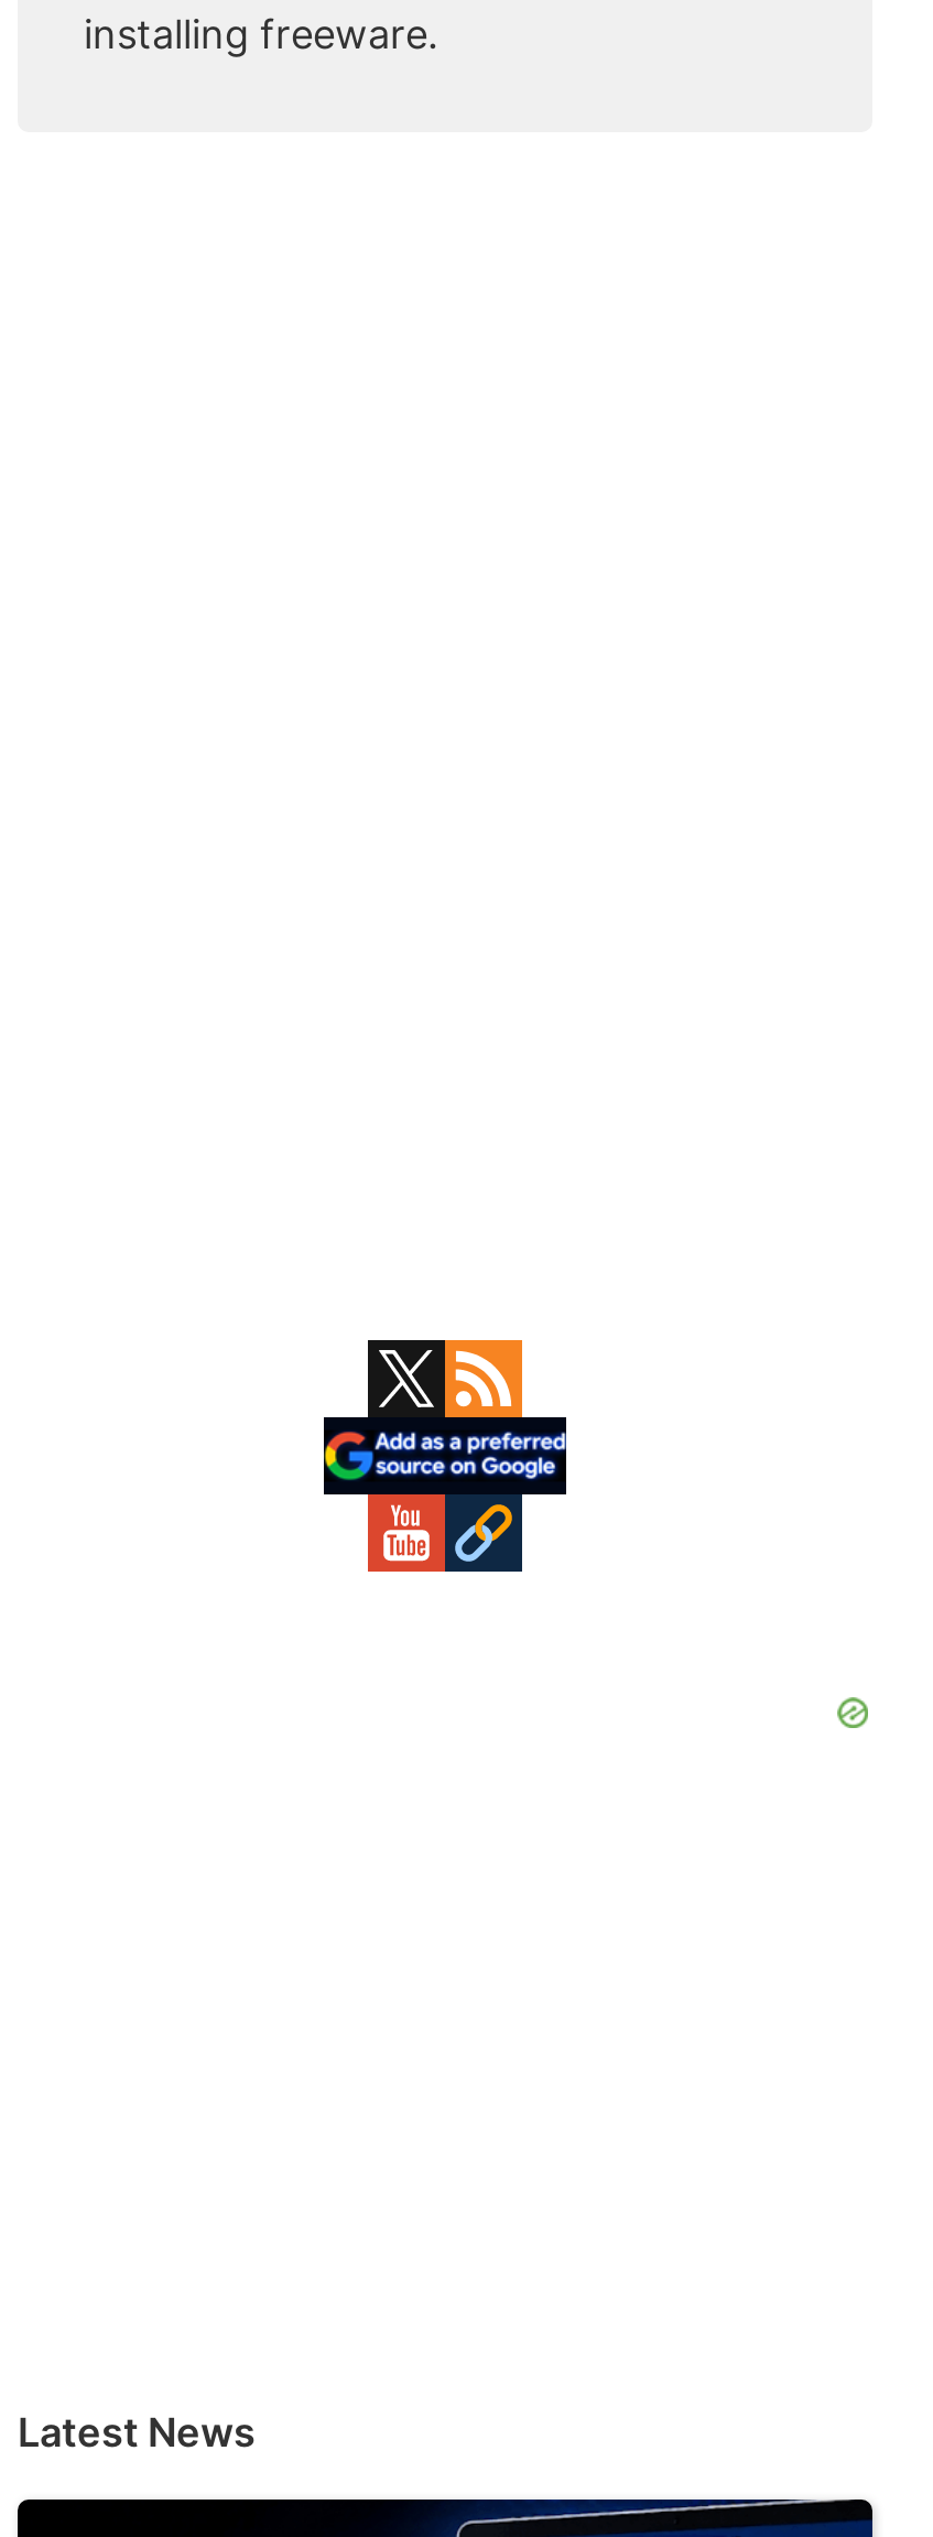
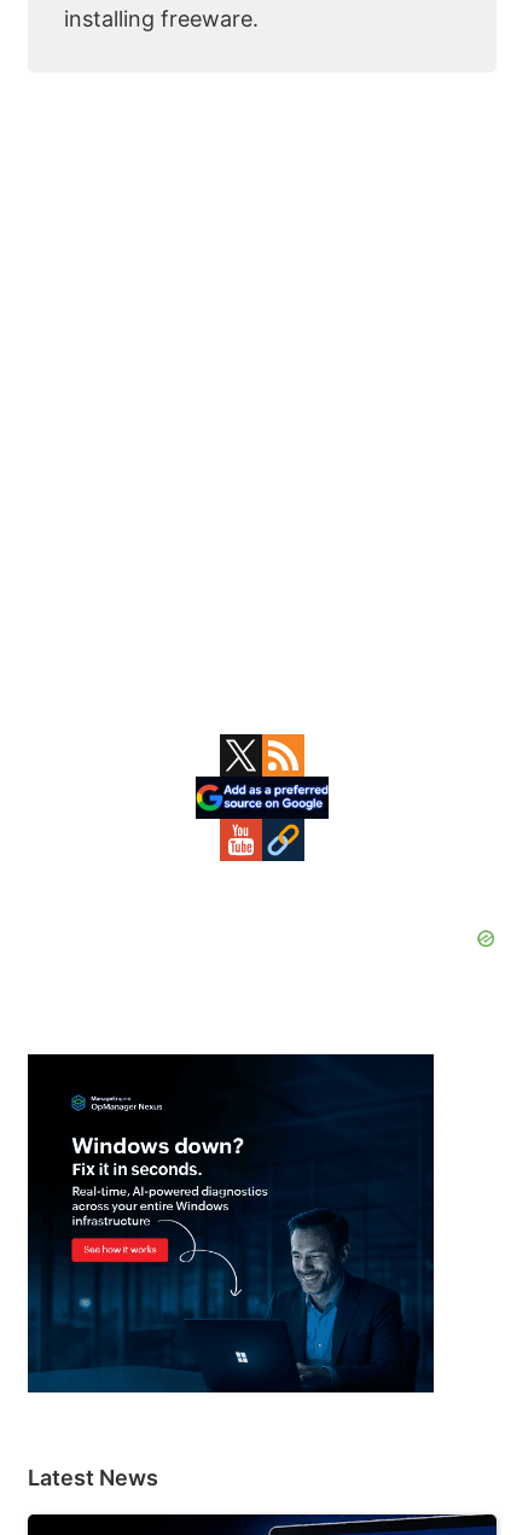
+ [image]
